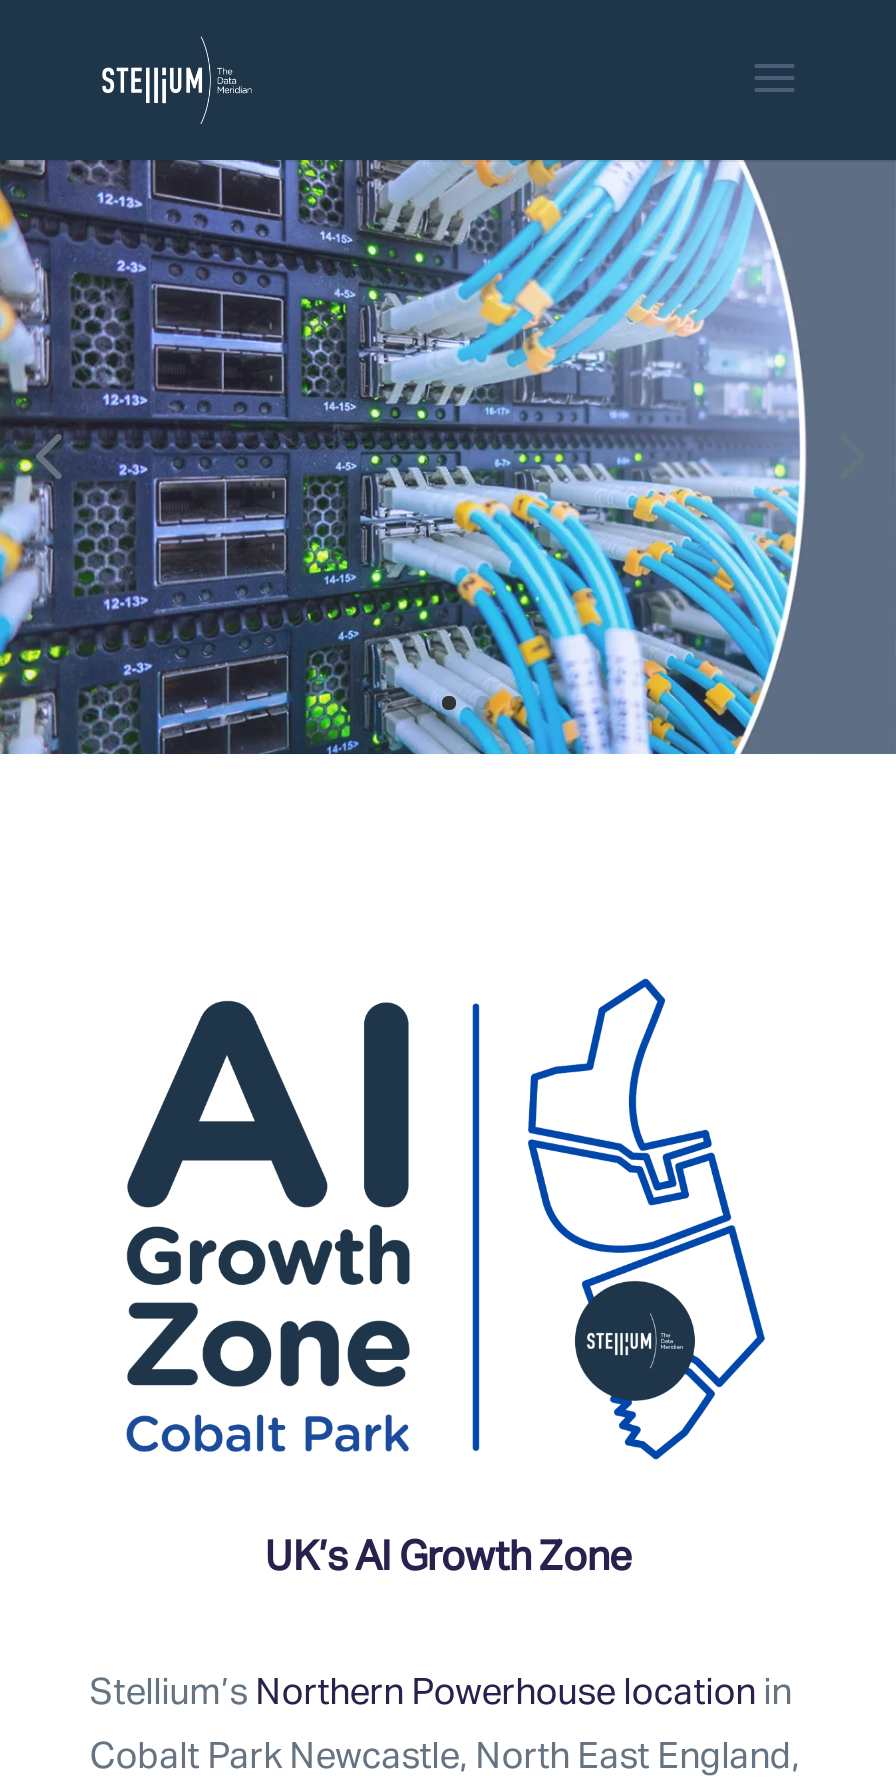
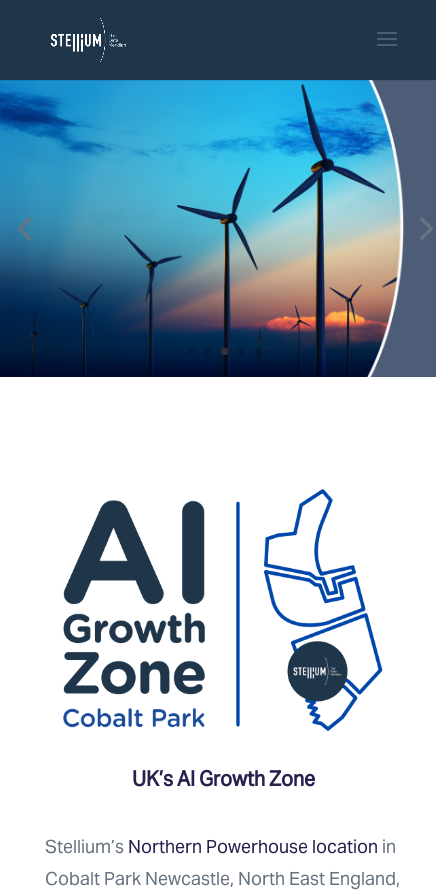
- [image]
+ [image]
